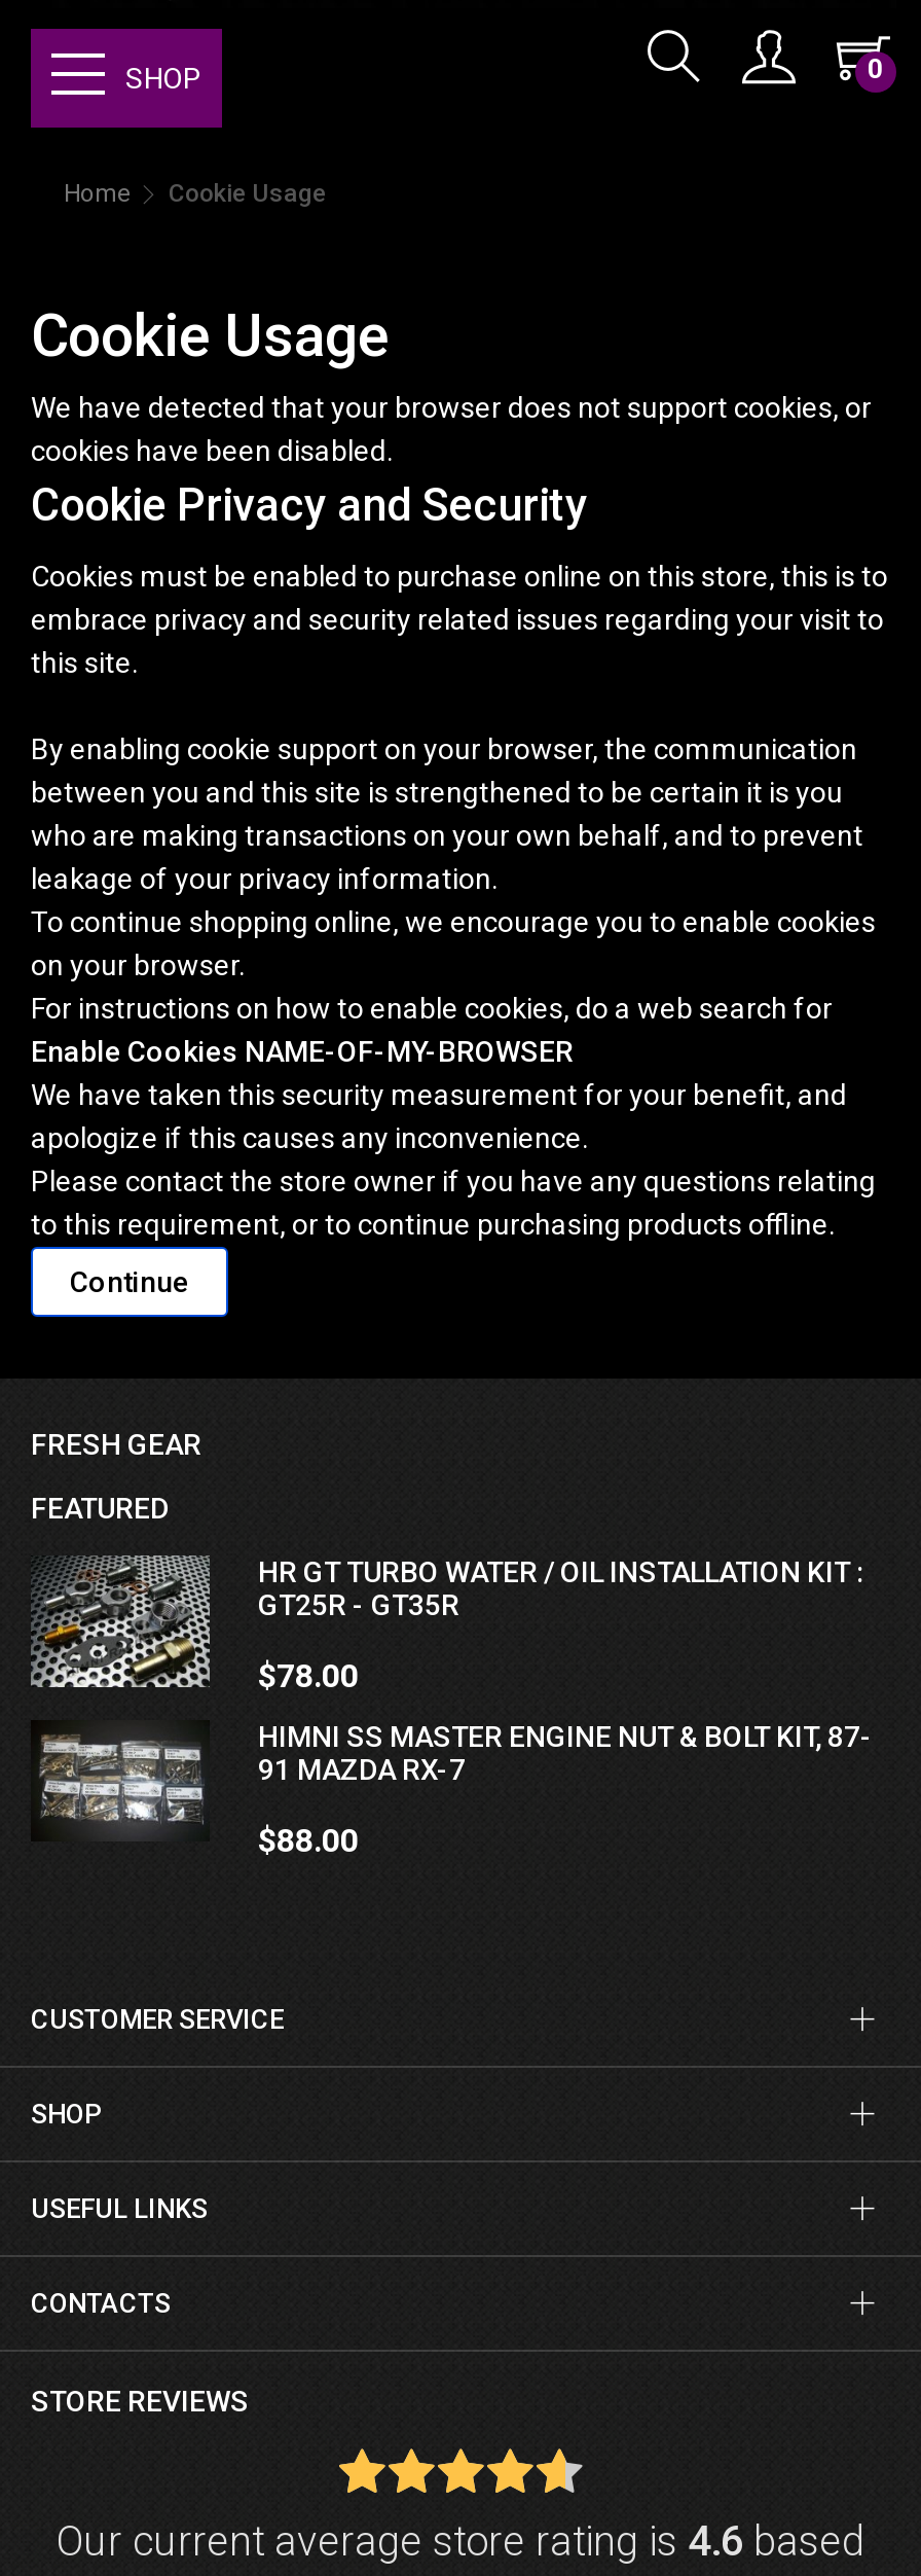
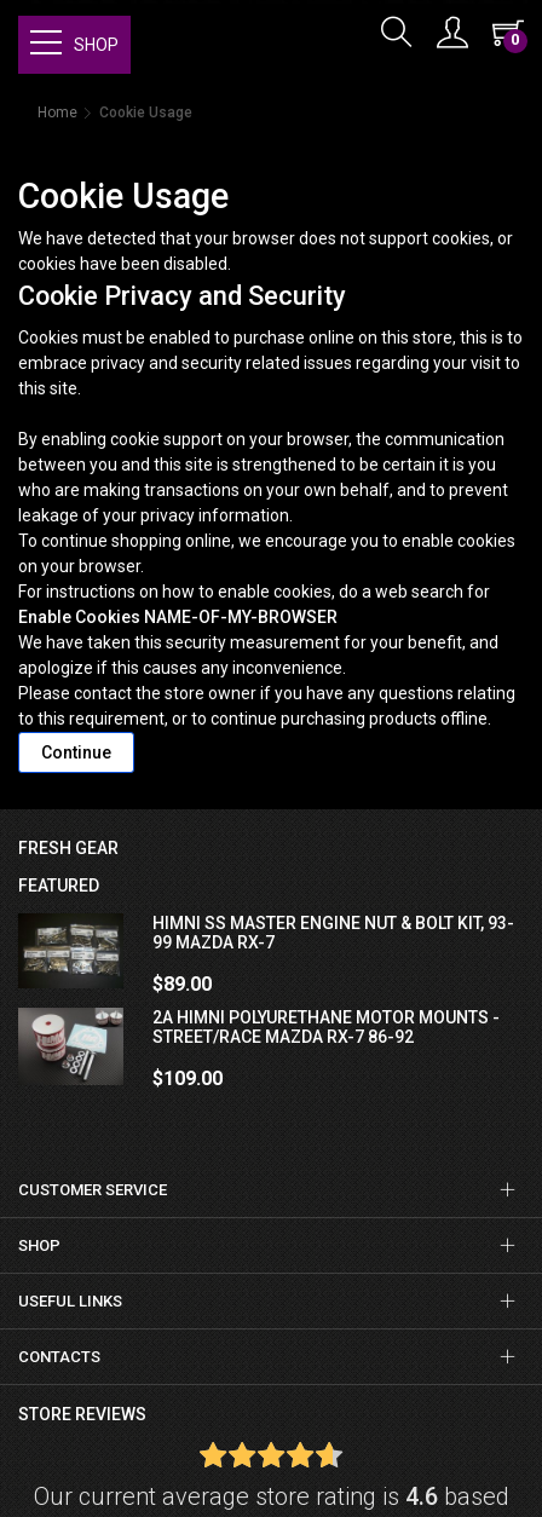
- [image]
- HR GT TURBO WATER / OIL INSTALLATION KIT :
- GT25R - GT35R
+ [image]
+ HIMNI SS MASTER ENGINE NUT & BOLT KIT, 93-
+ 99 MAZDA RX-7

- $78.00
+ $89.00

- [image]
- HIMNI SS MASTER ENGINE NUT & BOLT KIT, 87-
- 91 MAZDA RX-7
+ [image]
+ 2A HIMNI POLYURETHANE MOTOR MOUNTS -
+ STREET/RACE MAZDA RX-7 86-92

- $88.00
+ $109.00
